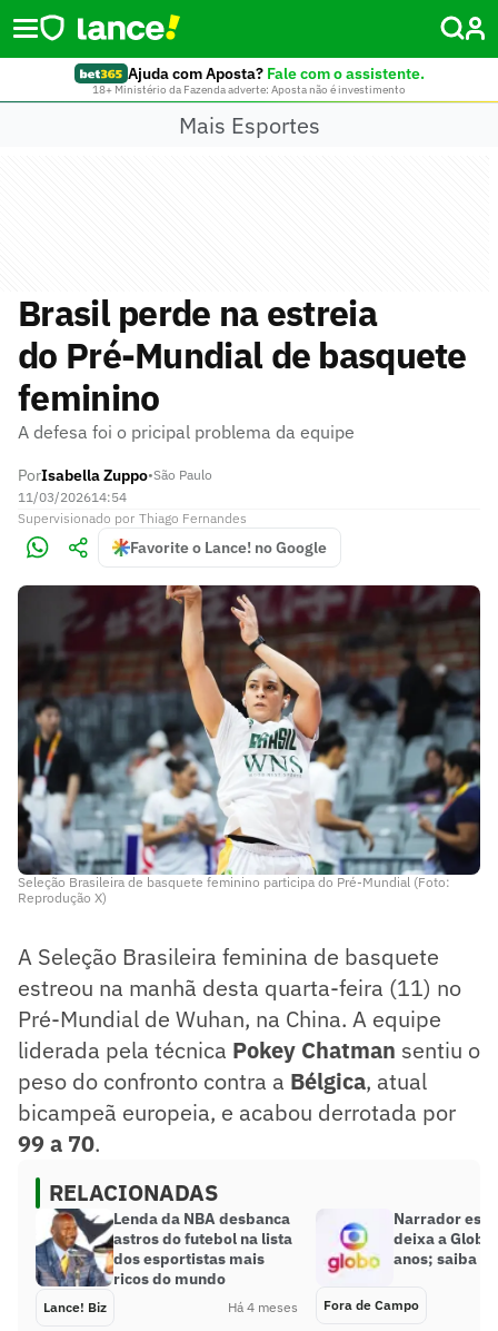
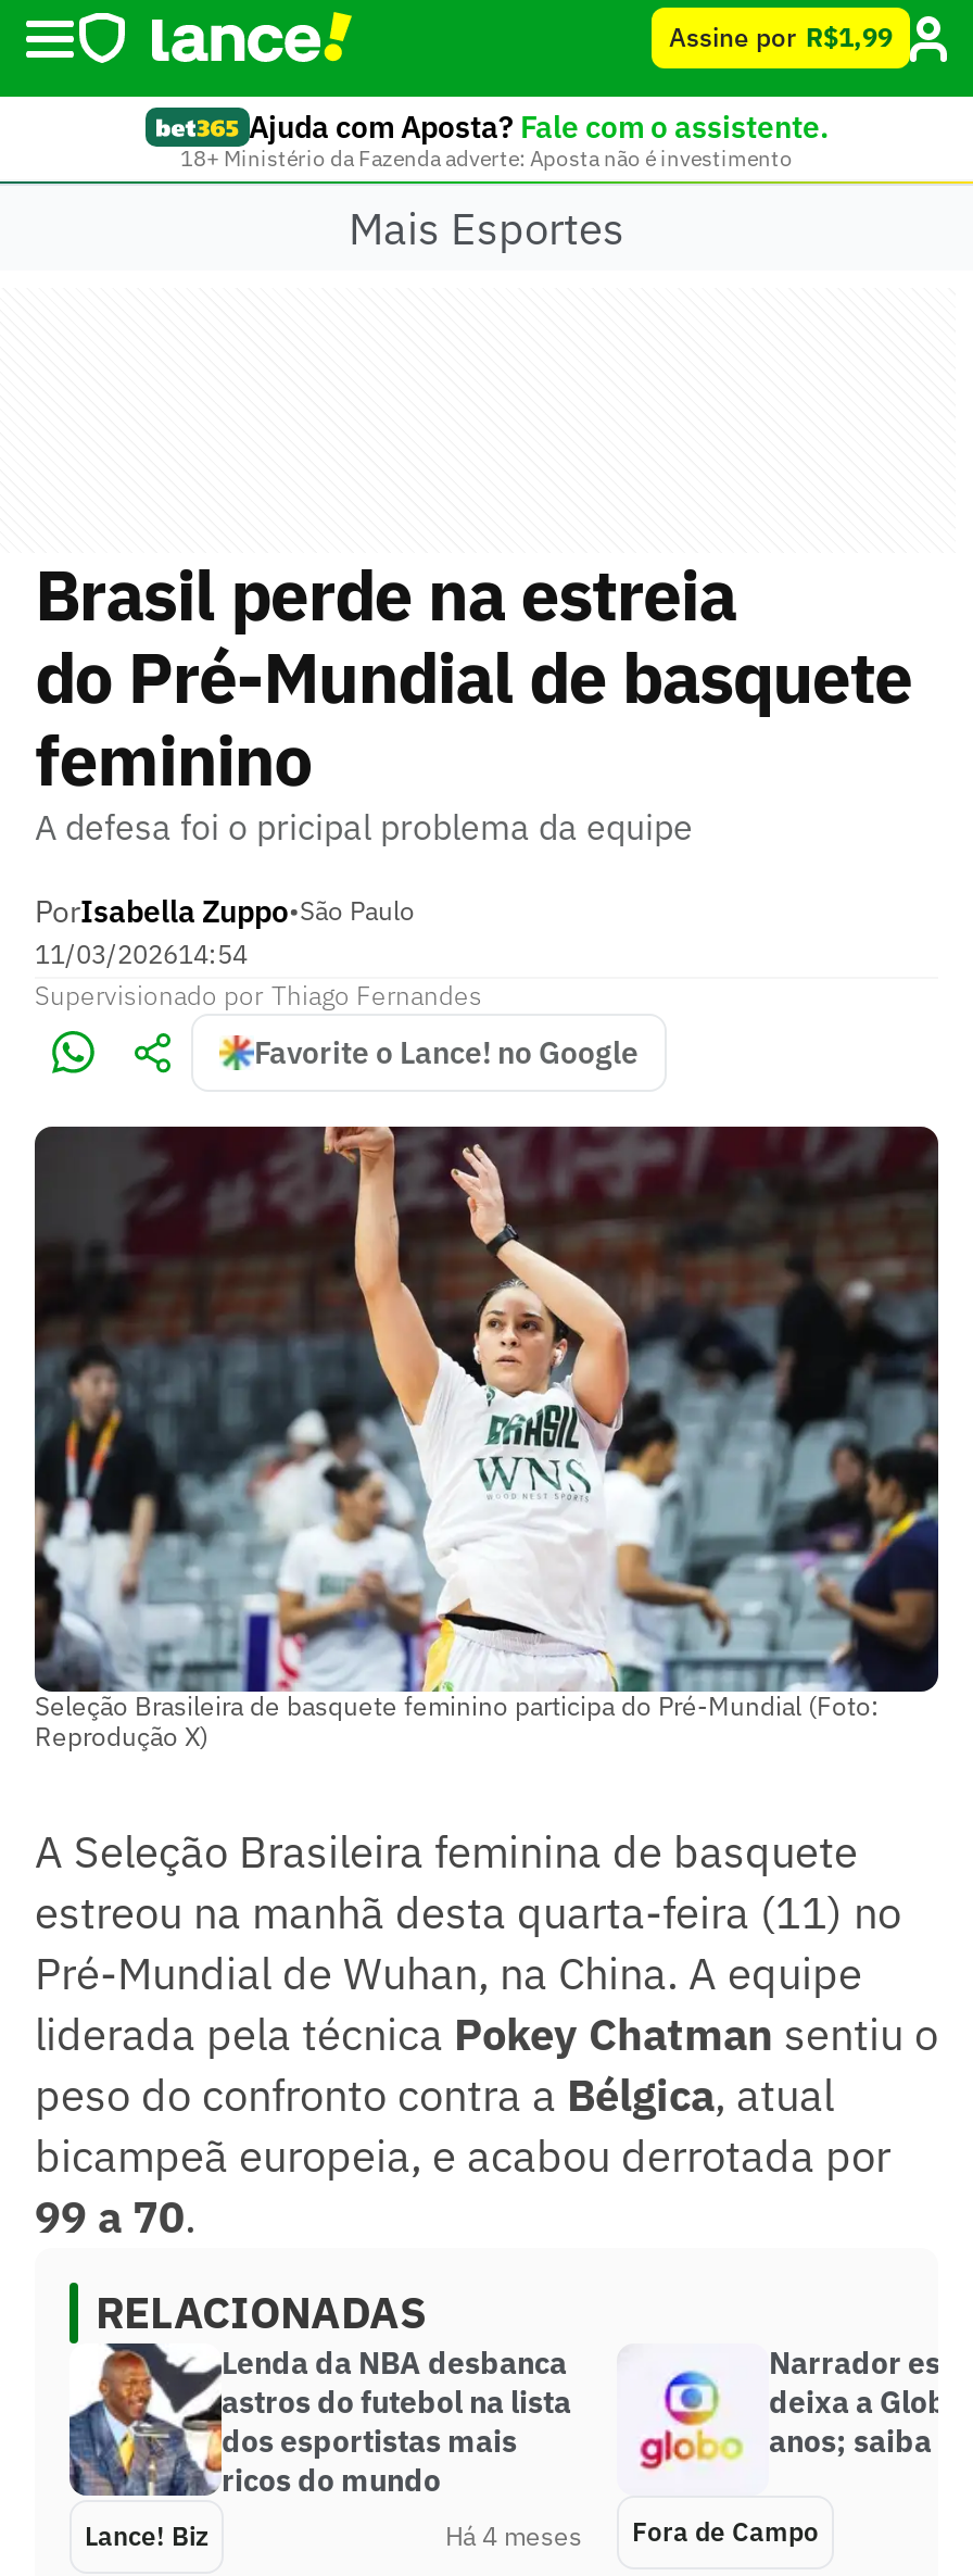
+ Assine por R$1,99
